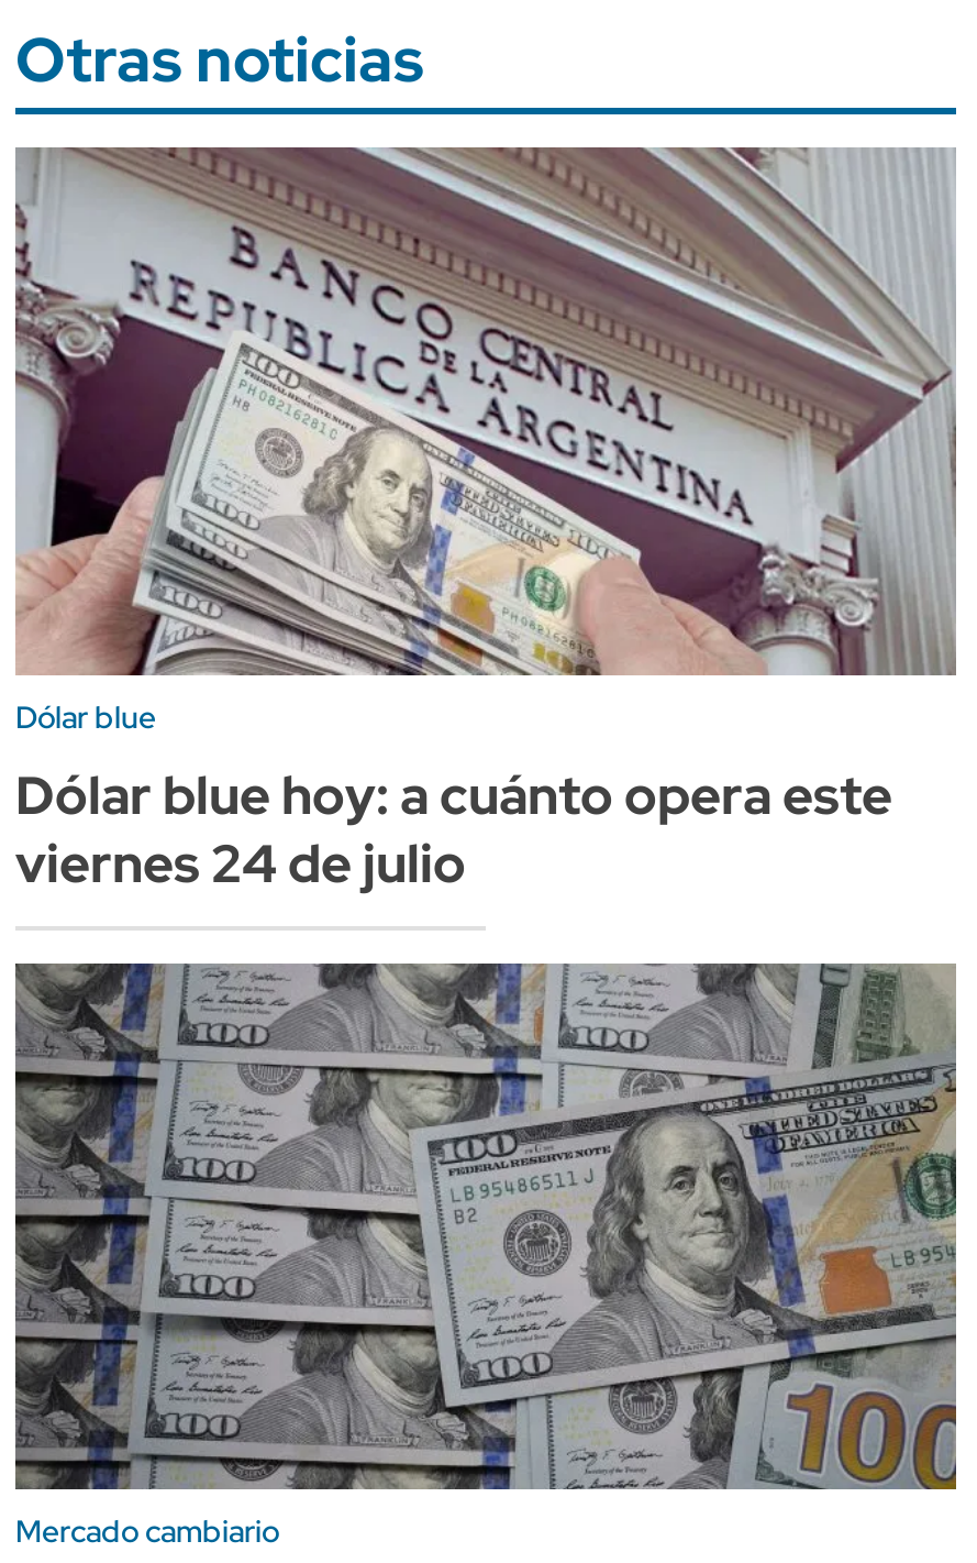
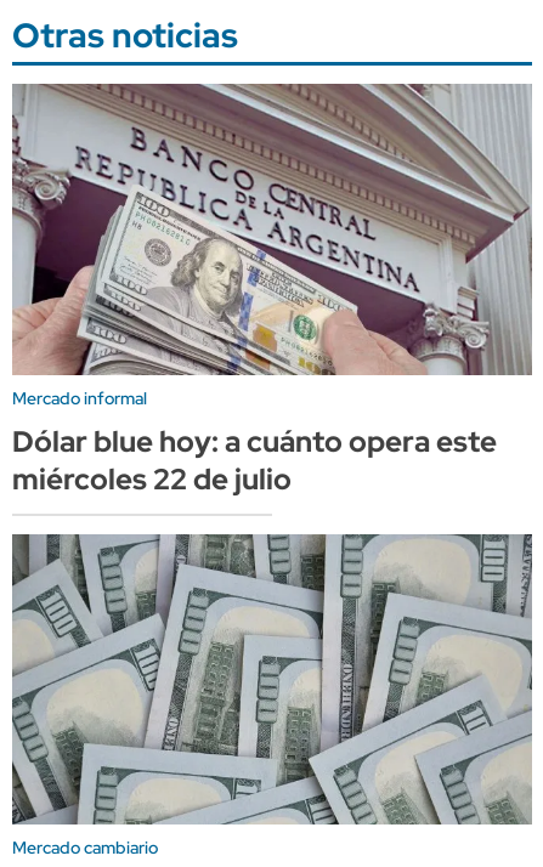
- Dólar blue
+ Mercado informal

- viernes 24 de julio
+ miércoles 22 de julio

- [image]
+ [image]
